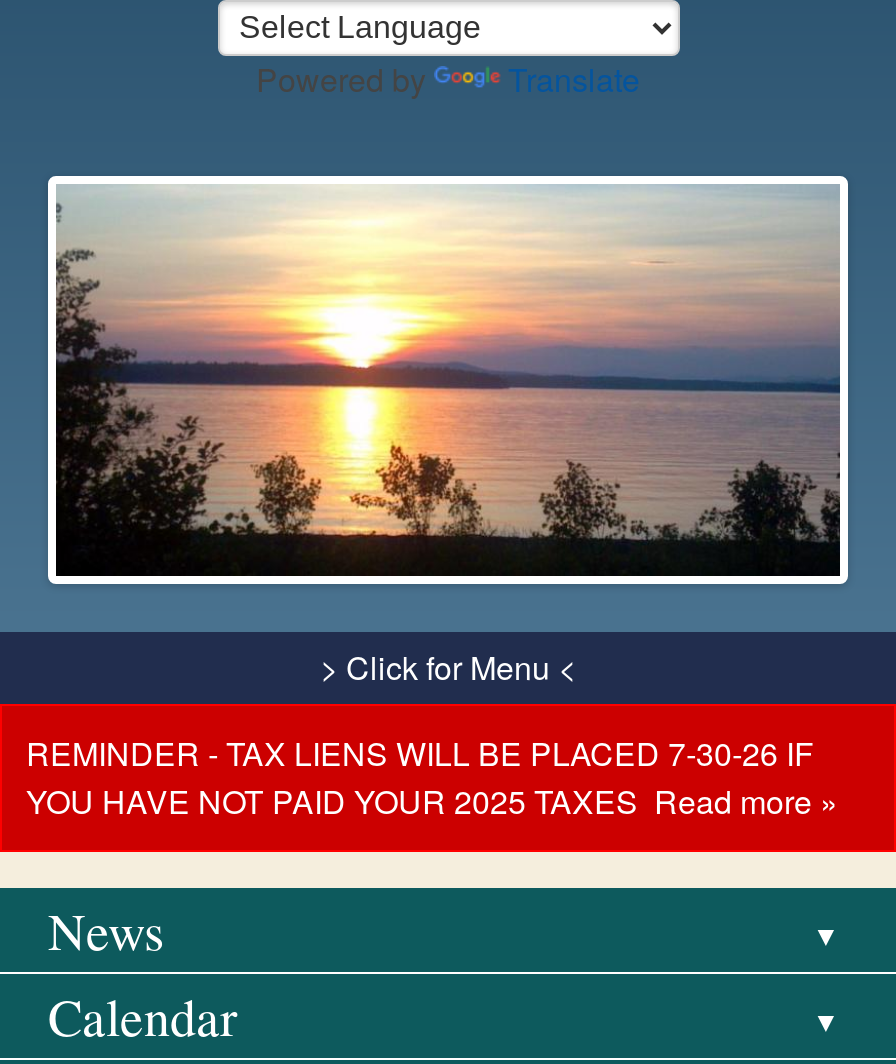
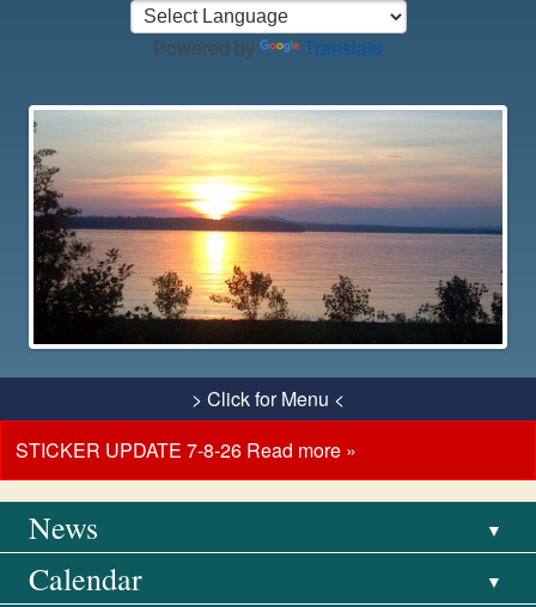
- REMINDER - TAX LIENS WILL BE PLACED 7-30-26 IF
- YOU HAVE NOT PAID YOUR 2025 TAXES Read more »
+ STICKER UPDATE 7-8-26 Read more »
